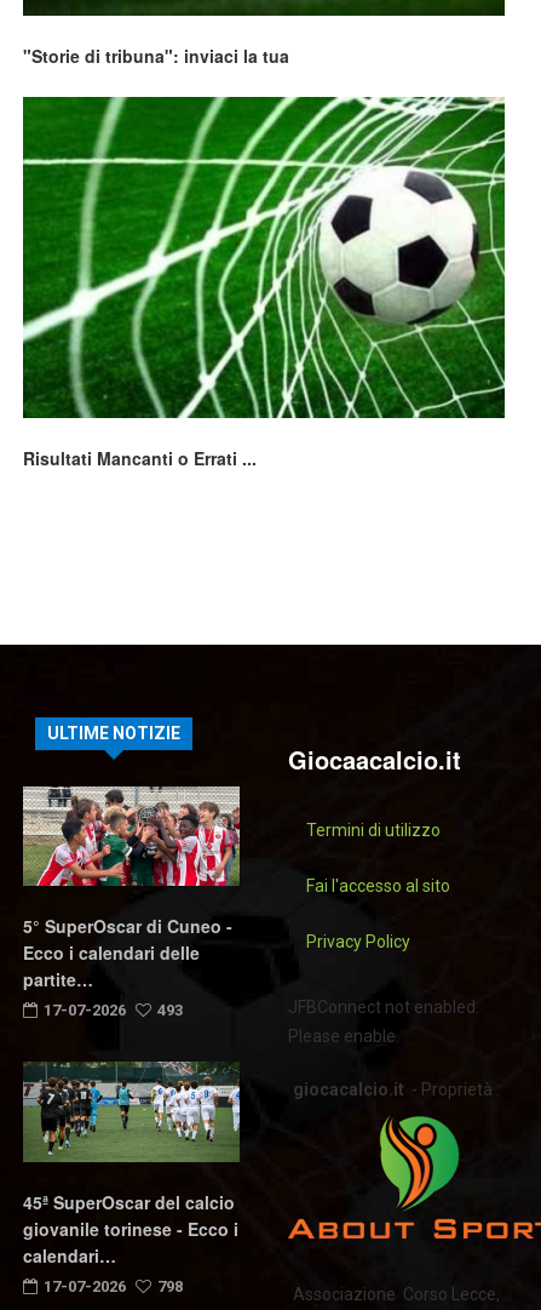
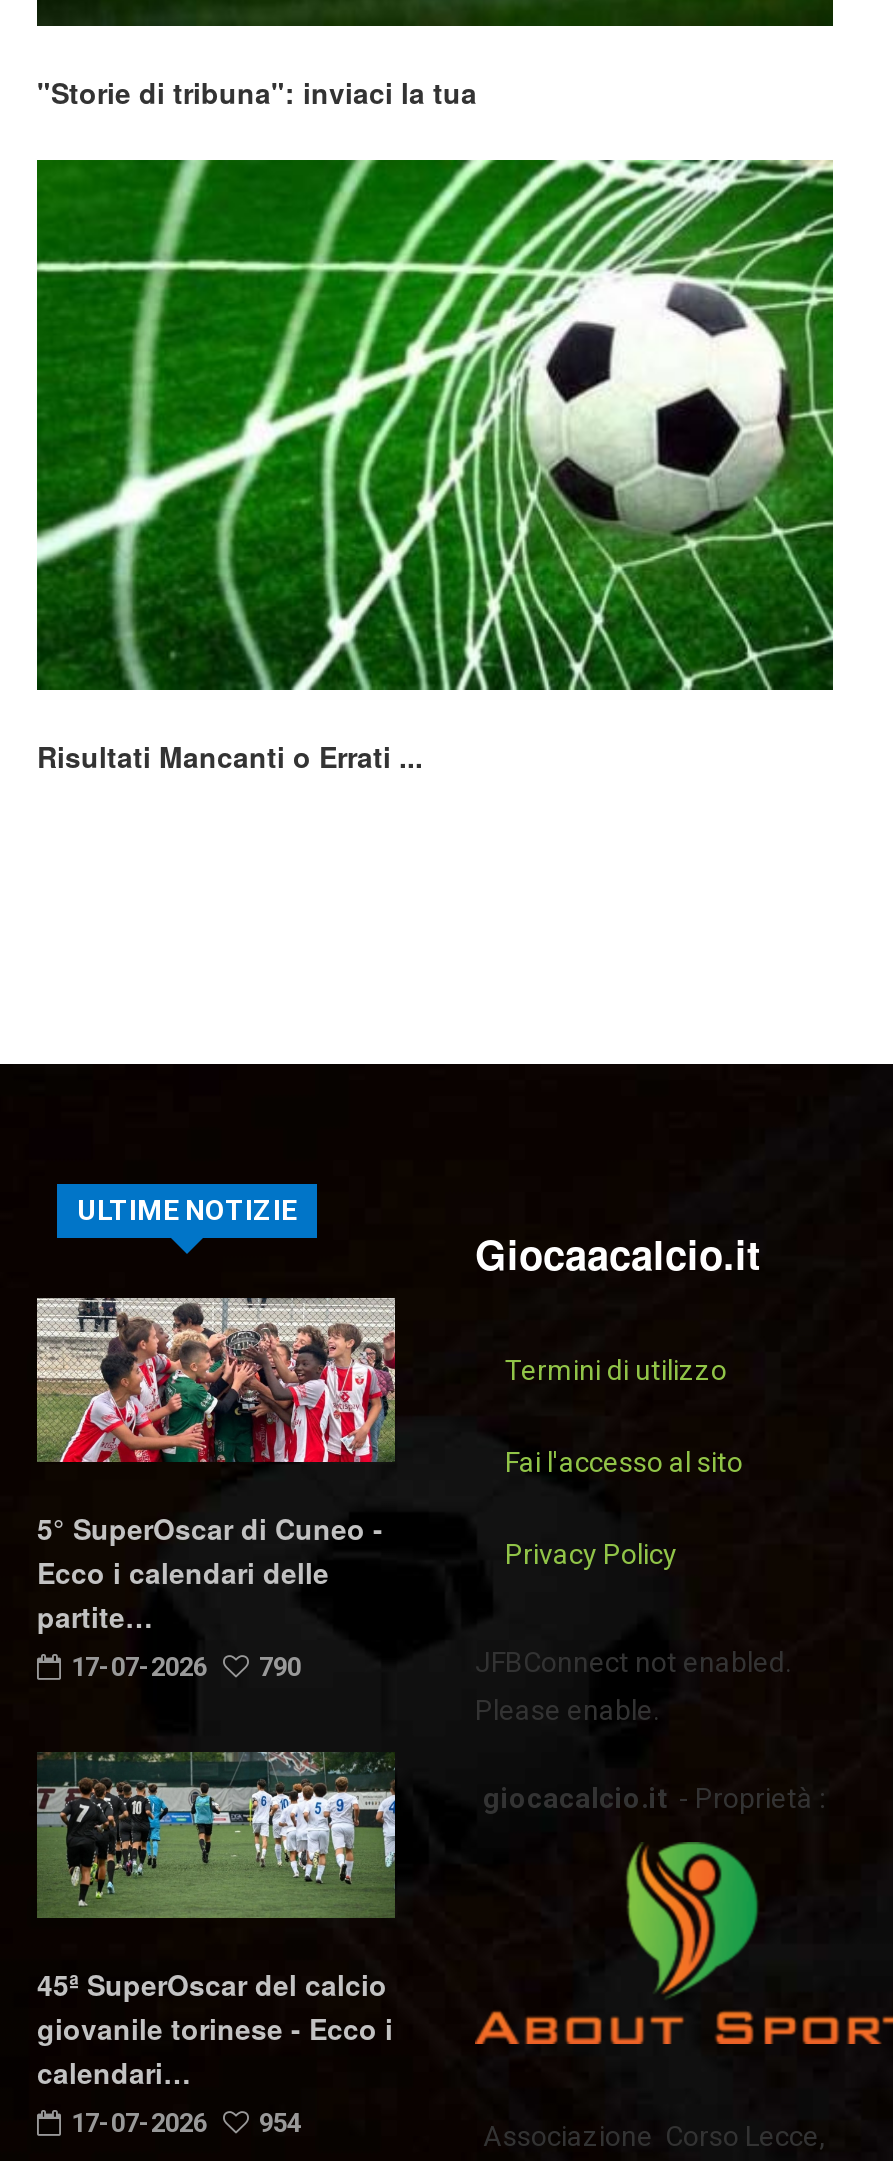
- 17-07-2026 493
+ 17-07-2026 790

- 17-07-2026 798
+ 17-07-2026 954
